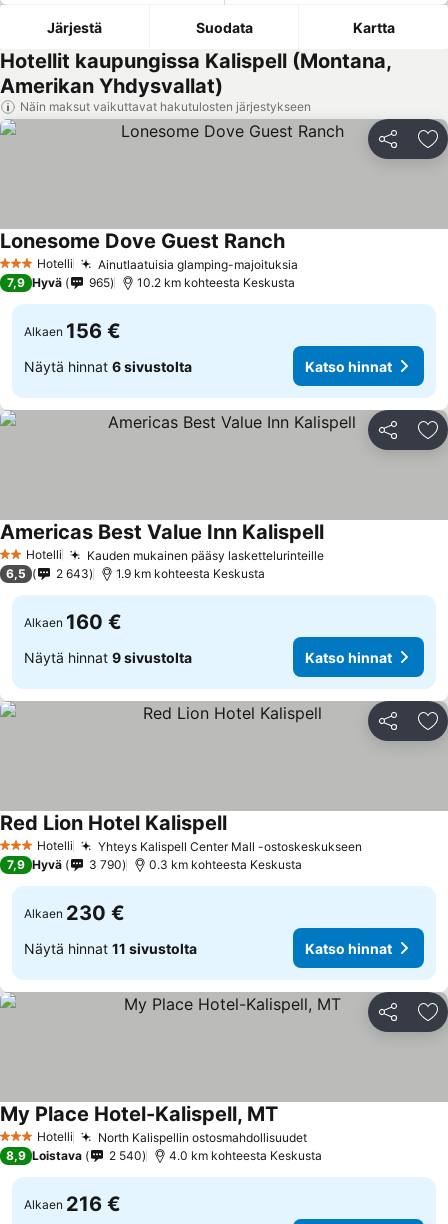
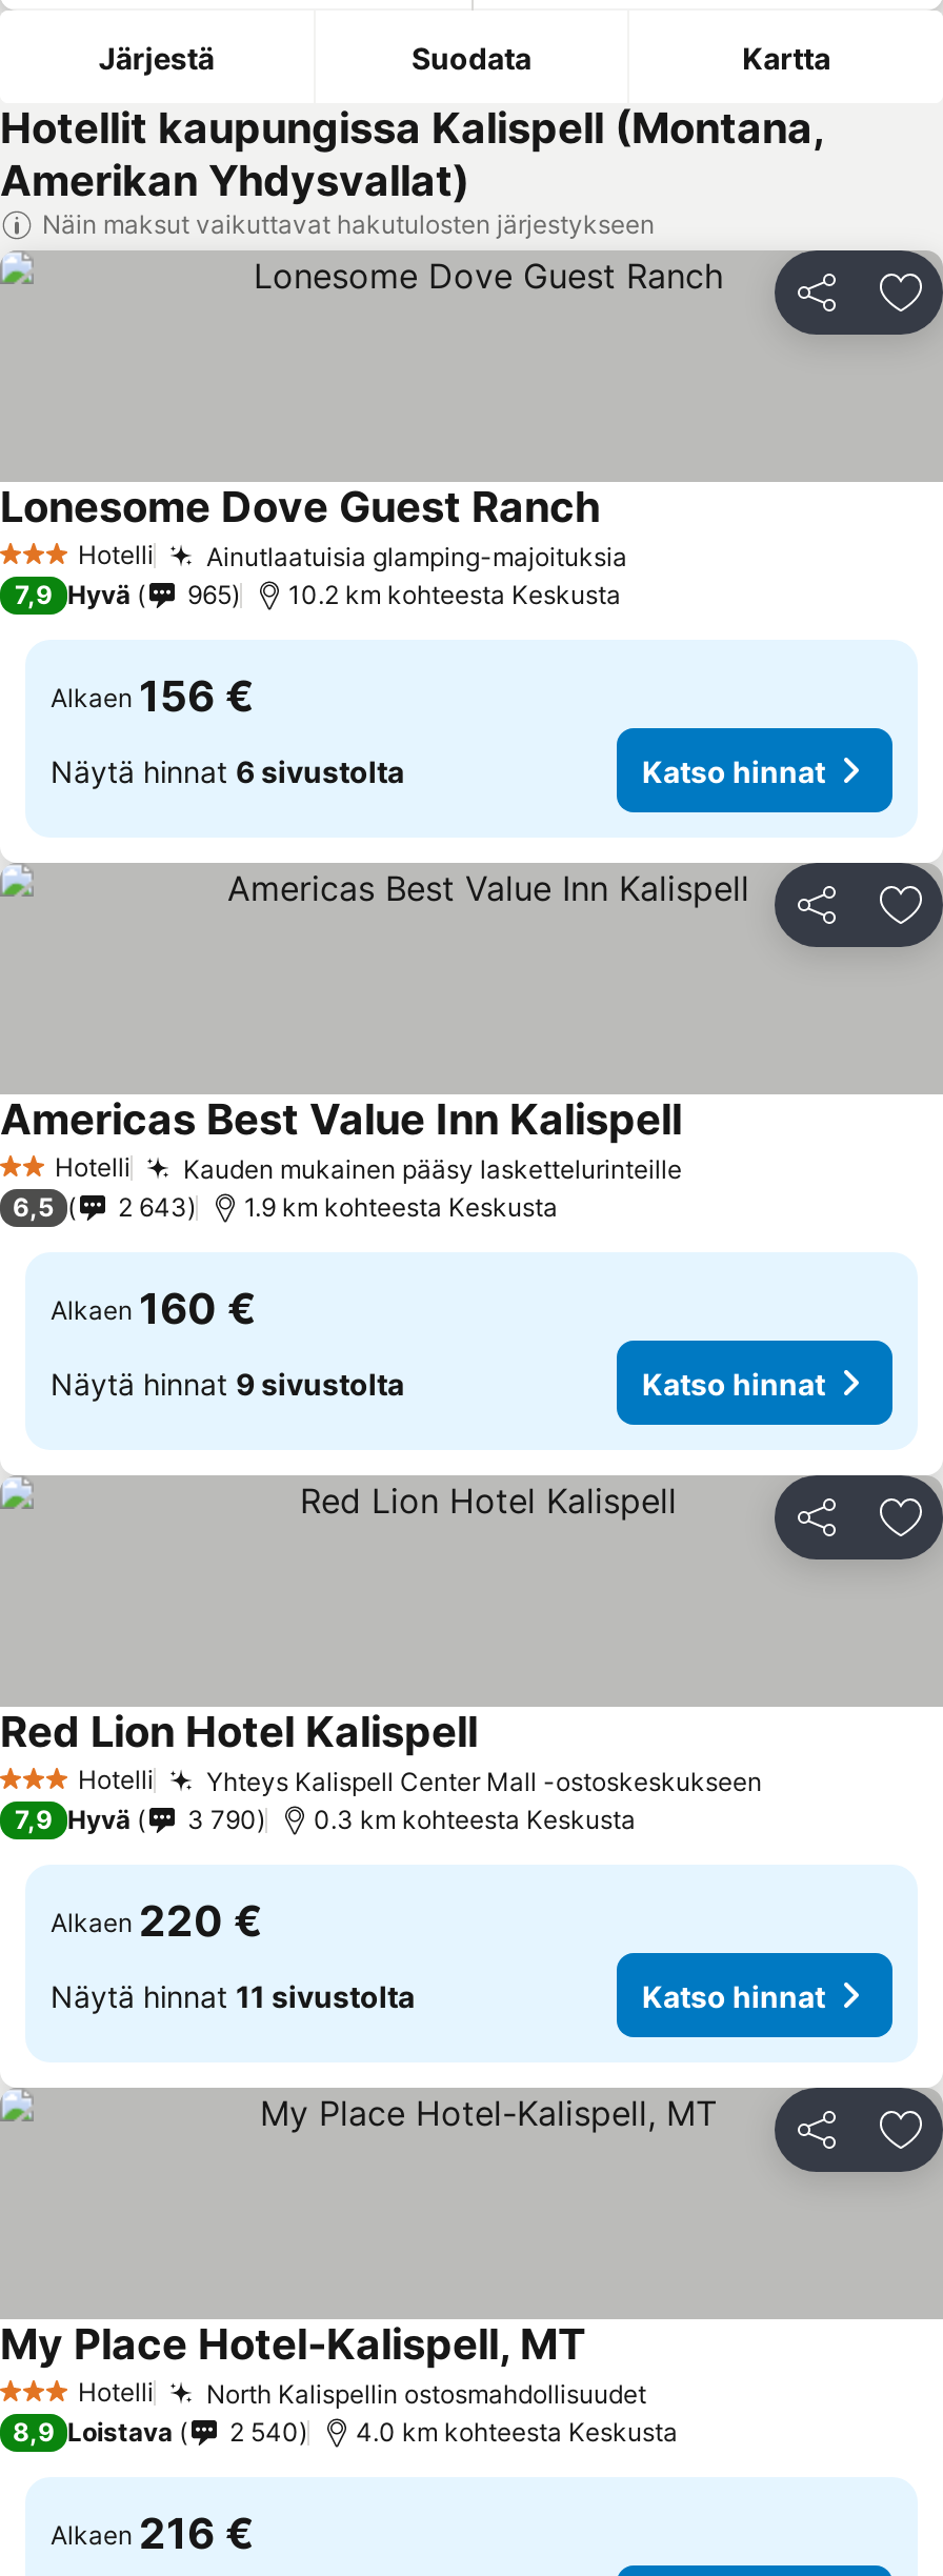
- Alkaen 230 €
+ Alkaen 220 €
